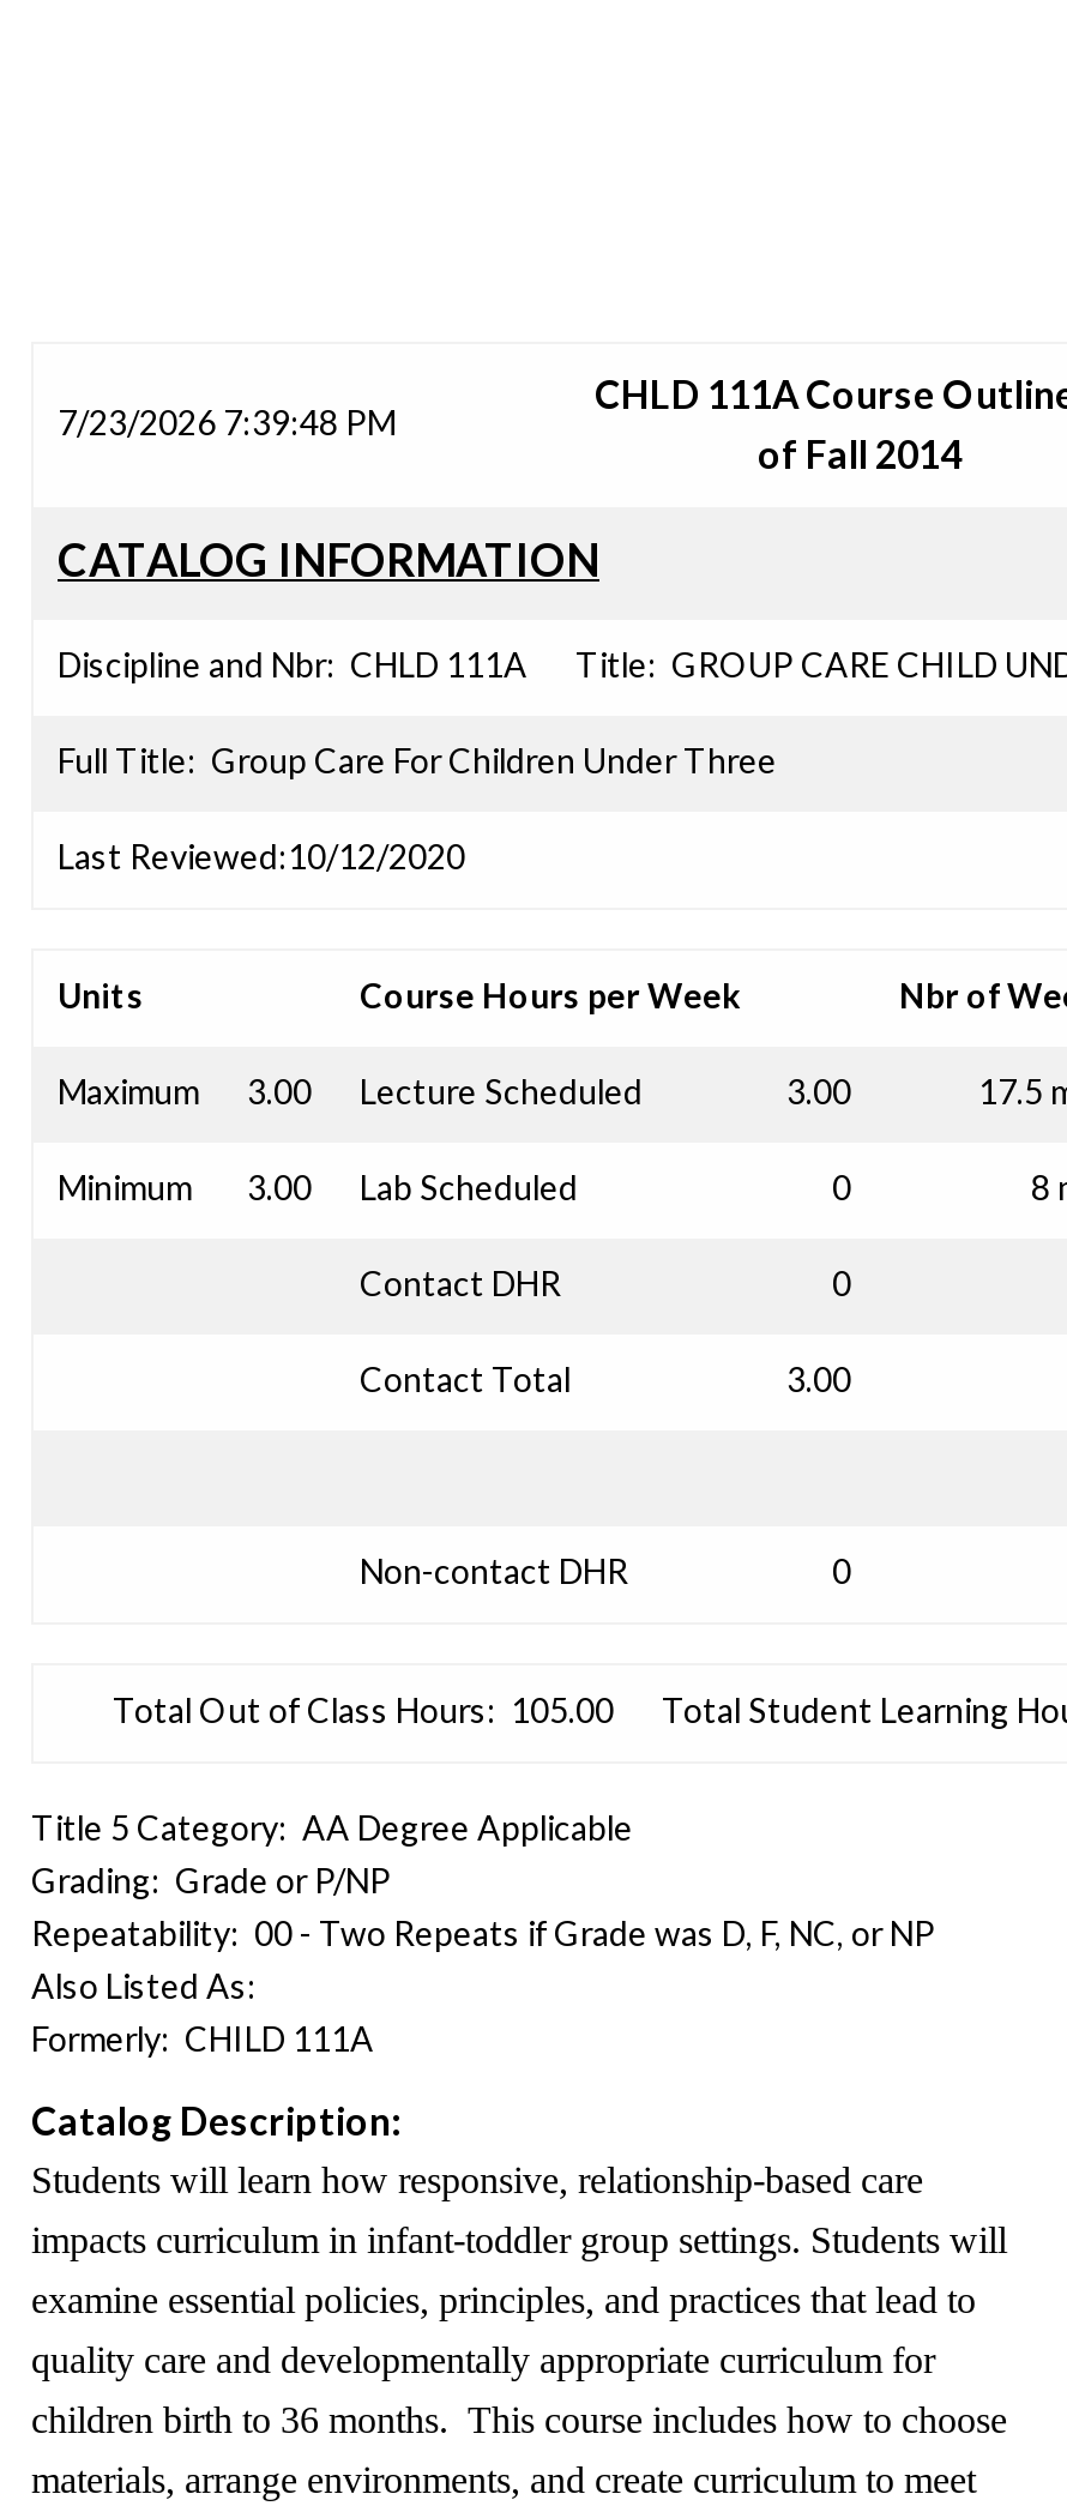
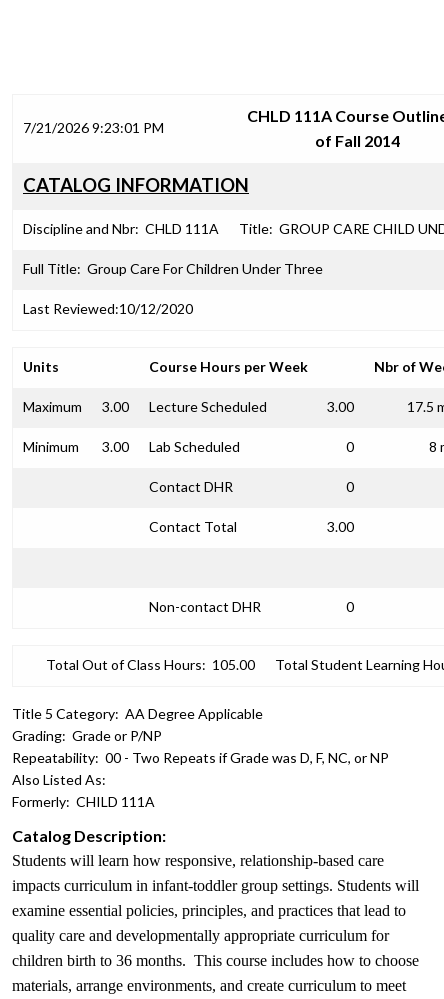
- 7/23/2026 7:39:48 PM
+ 7/21/2026 9:23:01 PM
